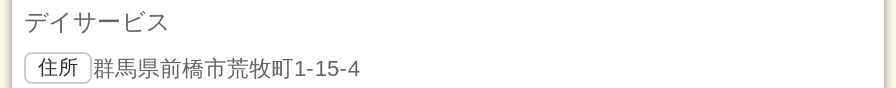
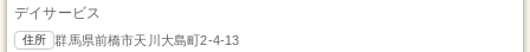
- 群馬県前橋市荒牧町1-15-4
+ 群馬県前橋市天川大島町2-4-13
